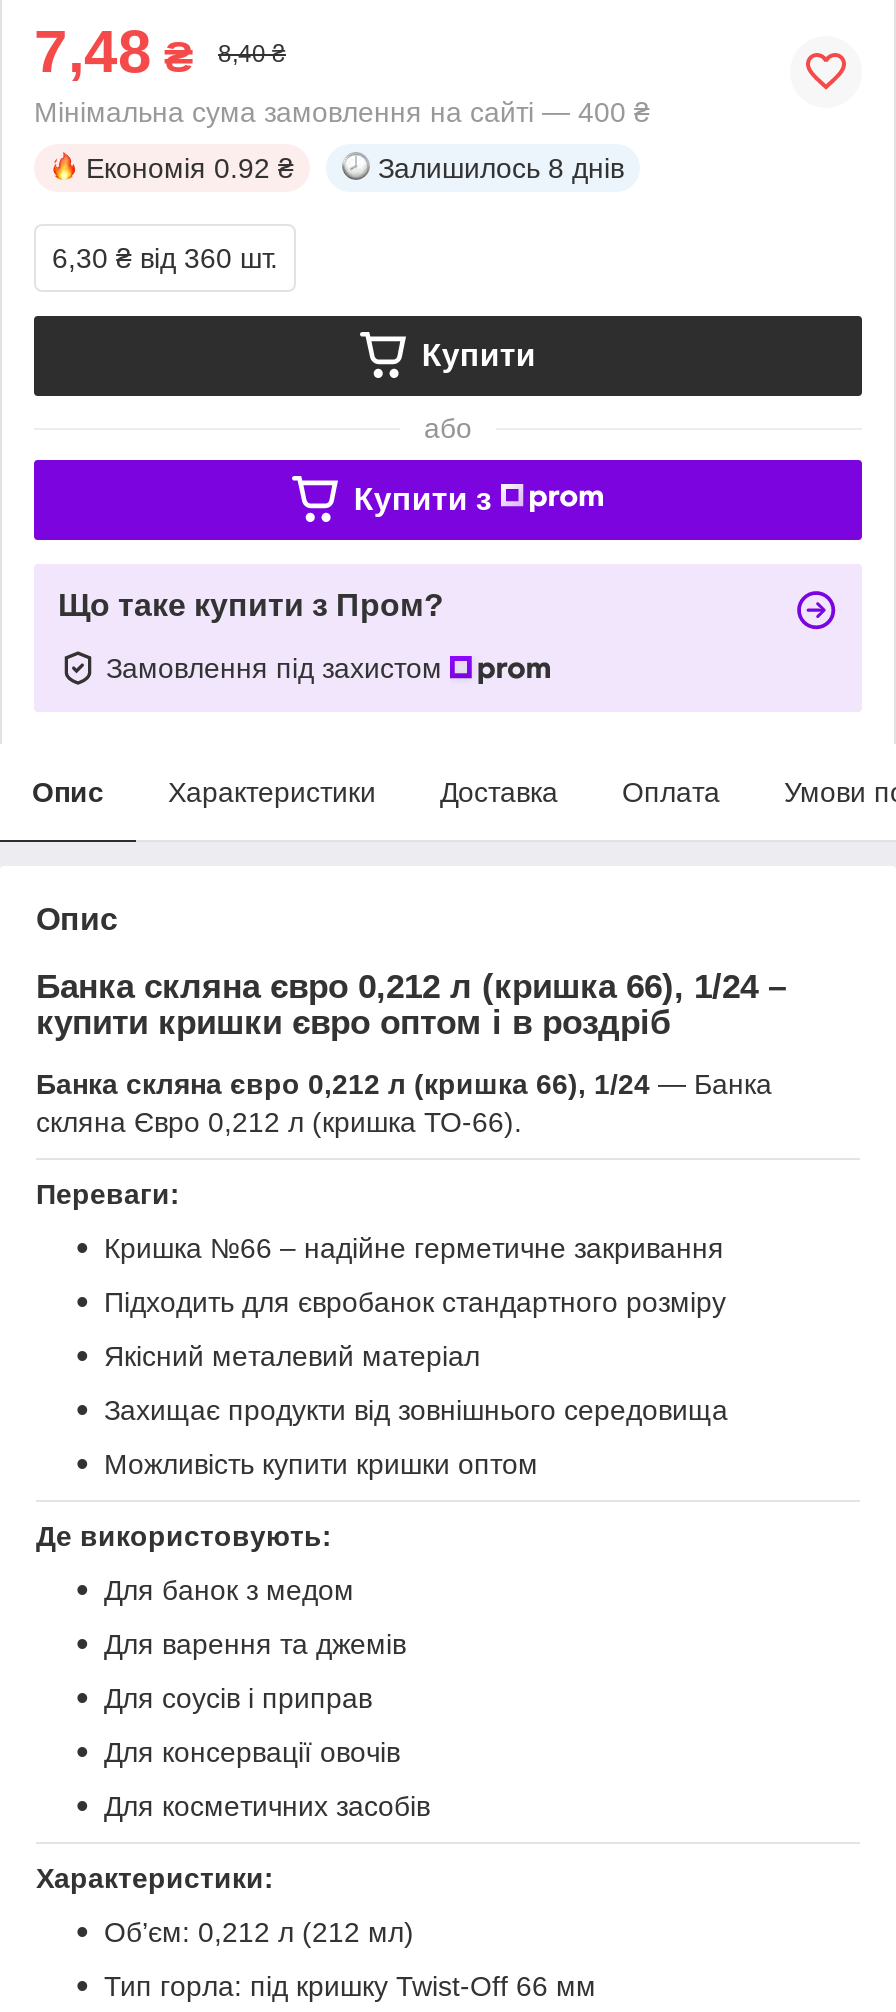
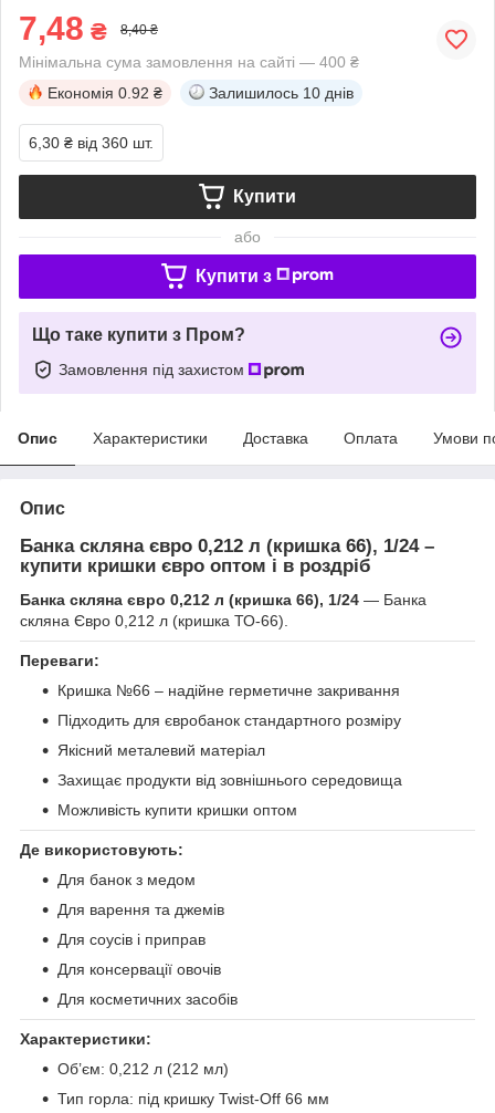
- Залишилось 8 днів
+ Залишилось 10 днів
